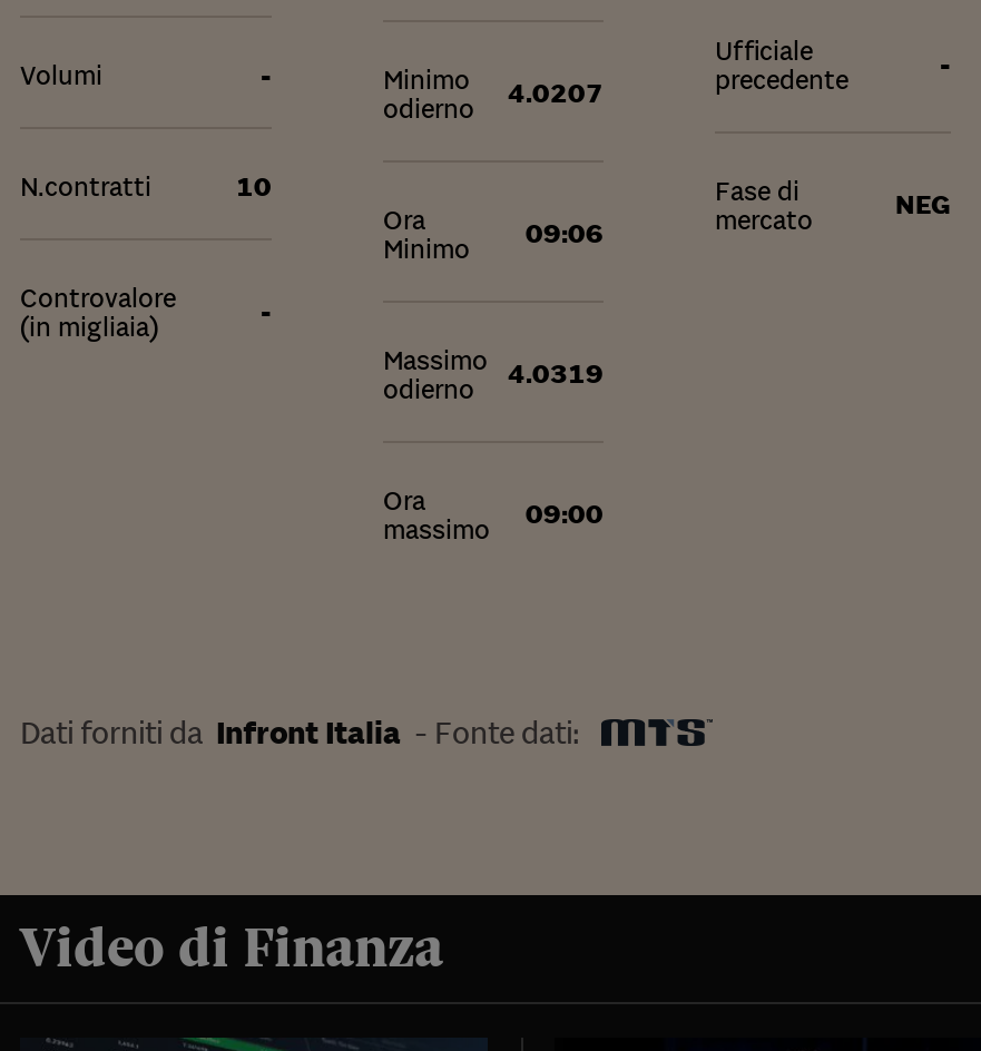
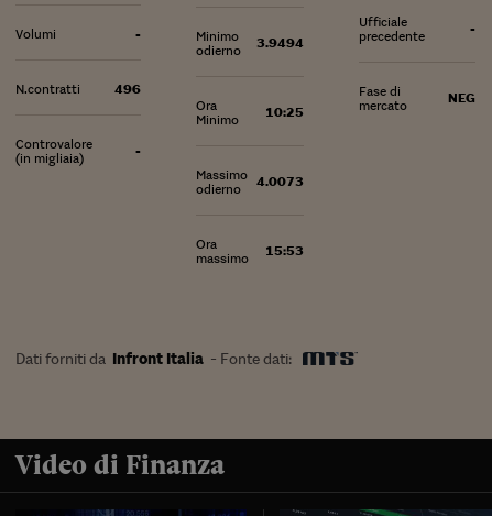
- Minimo odierno 4.0207
+ Minimo odierno 3.9494

- 10
+ 496

- Minimo 09:06
+ Minimo 10:25

- Massimo odierno 4.0319
+ Massimo odierno 4.0073

- massimo 09:00
+ massimo 15:53
